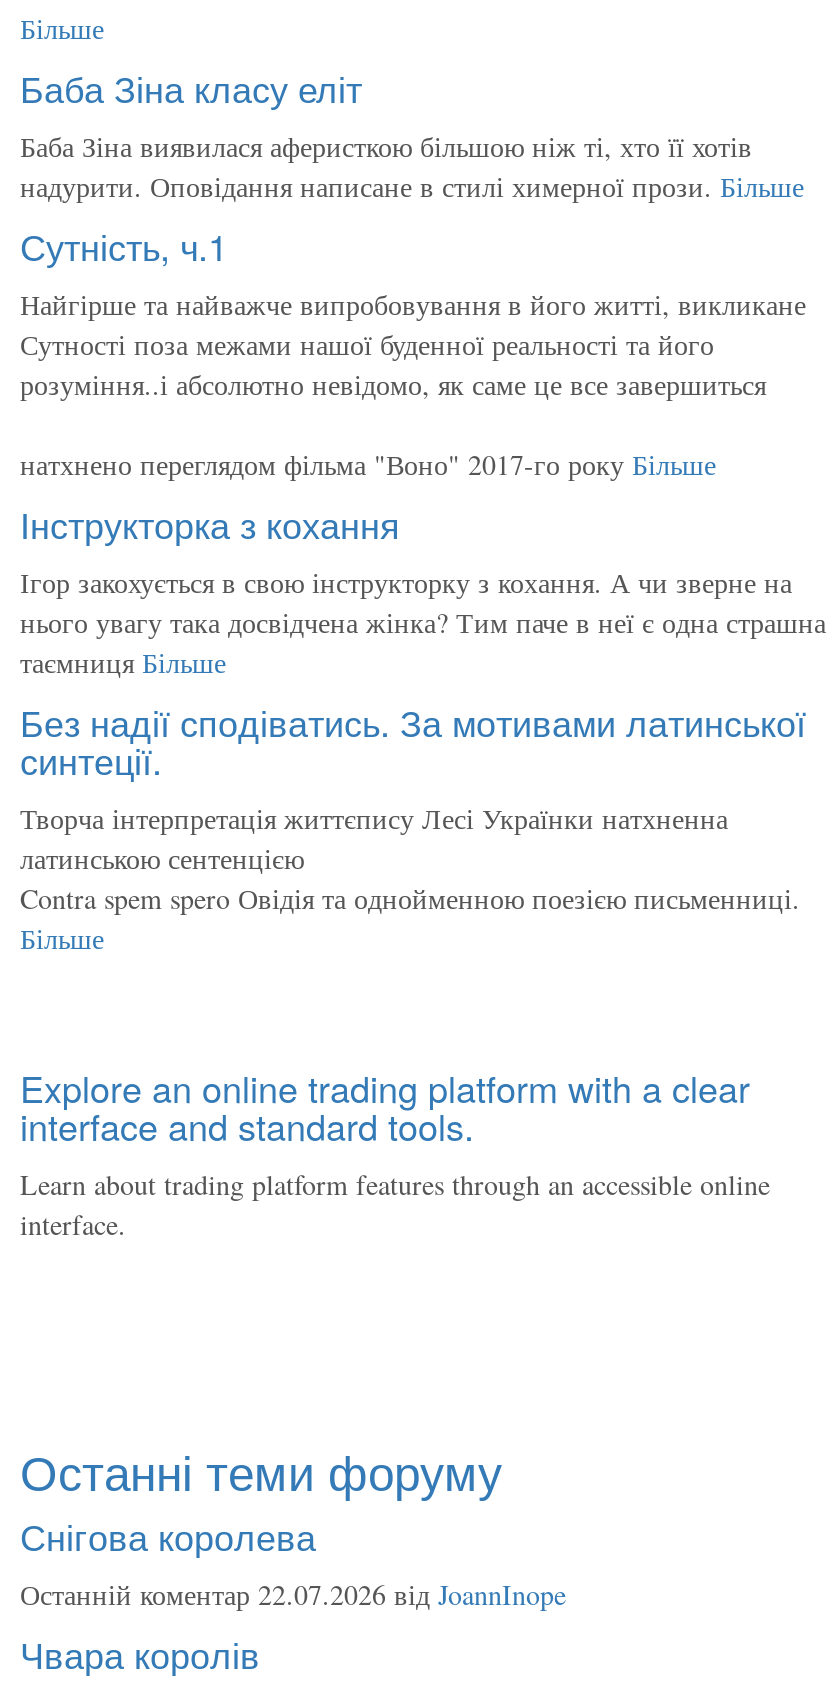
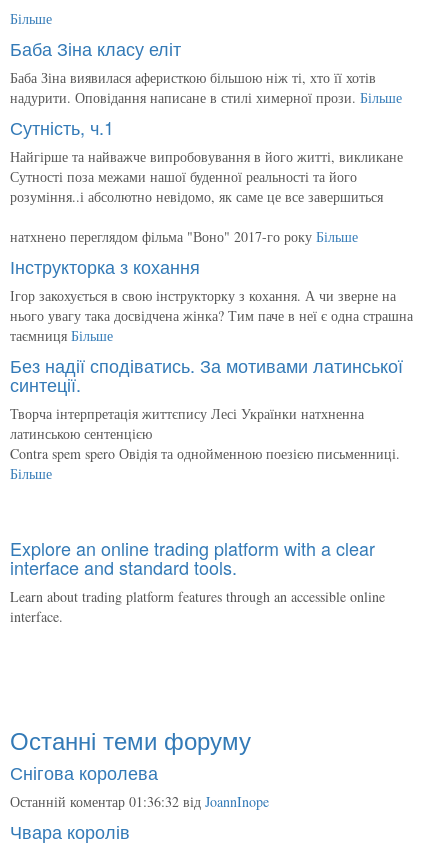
- Останній коментар 22.07.2026 від JoannInope
+ Останній коментар 01:36:32 від JoannInope
